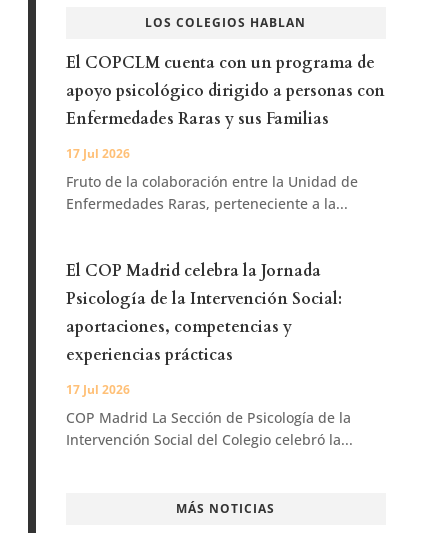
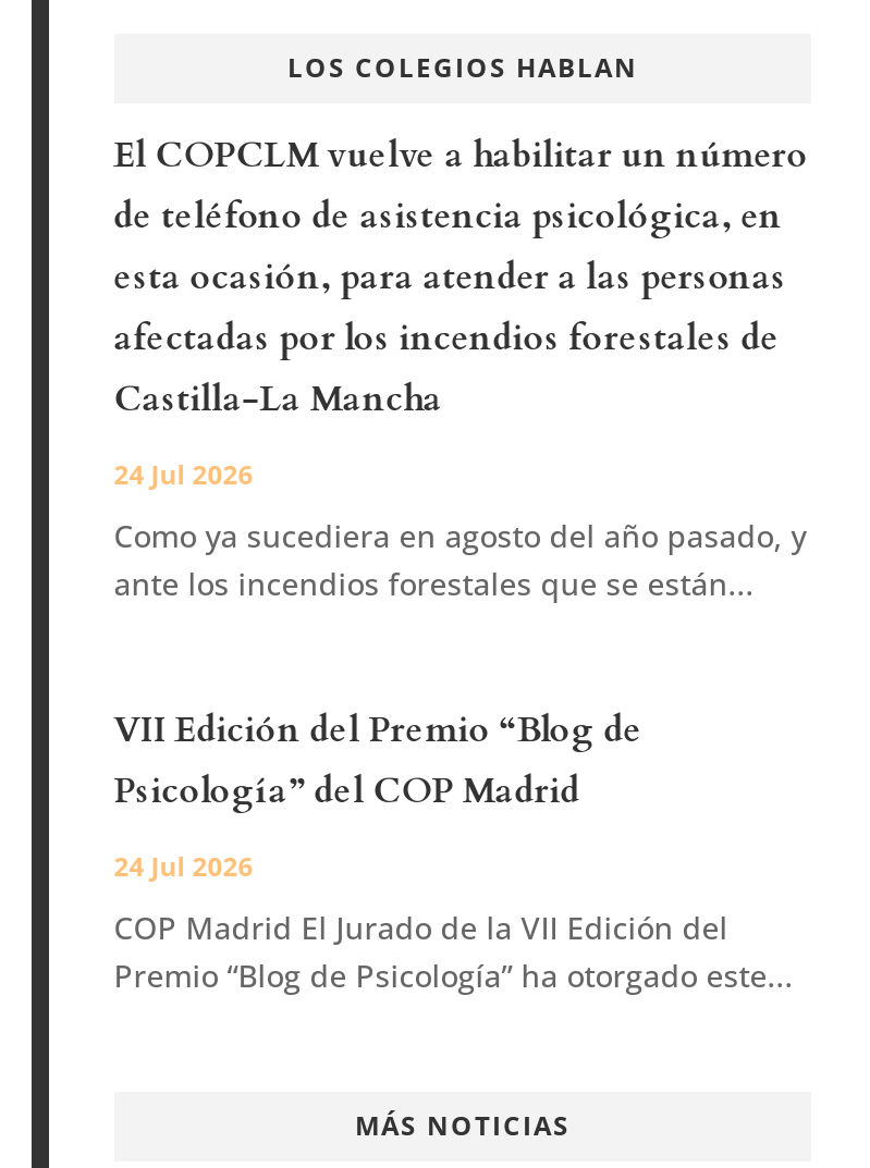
- El COPCLM cuenta con un programa de
- apoyo psicológico dirigido a personas con
- Enfermedades Raras y sus Familias
+ El COPCLM vuelve a habilitar un número
+ de teléfono de asistencia psicológica, en
+ esta ocasión, para atender a las personas
+ afectadas por los incendios forestales de
+ Castilla-La Mancha

- 17 Jul 2026
+ 24 Jul 2026

- Fruto de la colaboración entre la Unidad de
- Enfermedades Raras, perteneciente a la...
+ Como ya sucediera en agosto del año pasado, y
+ ante los incendios forestales que se están...

- El COP Madrid celebra la Jornada
- Psicología de la Intervención Social:
- aportaciones, competencias y
- experiencias prácticas
+ VII Edición del Premio “Blog de
+ Psicología” del COP Madrid

- 17 Jul 2026
+ 24 Jul 2026

- COP Madrid La Sección de Psicología de la
- Intervención Social del Colegio celebró la...
+ COP Madrid El Jurado de la VII Edición del
+ Premio “Blog de Psicología” ha otorgado este...
